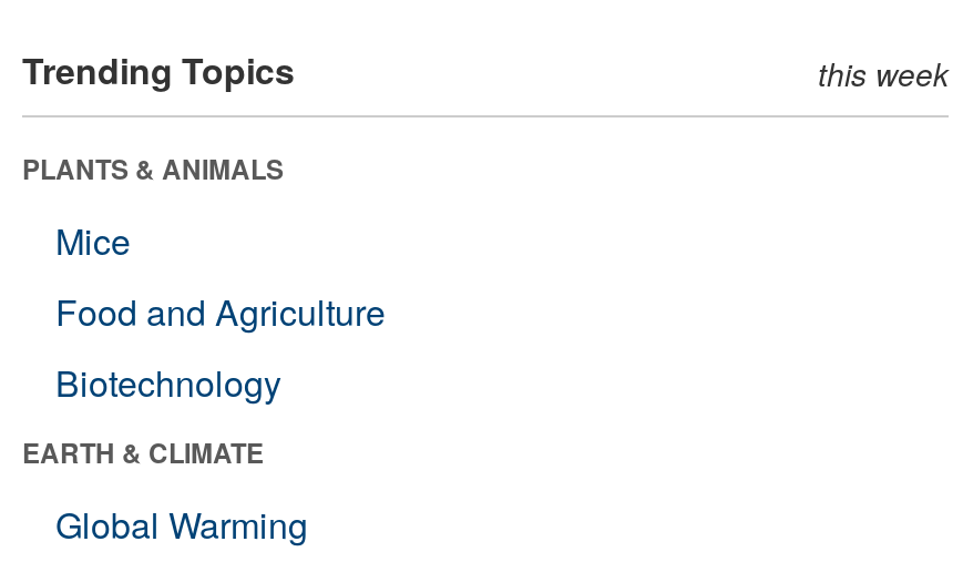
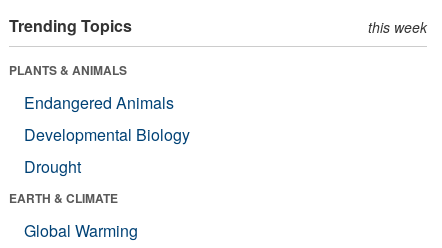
- Mice
- Food and Agriculture
- Biotechnology
+ Endangered Animals
+ Developmental Biology
+ Drought
